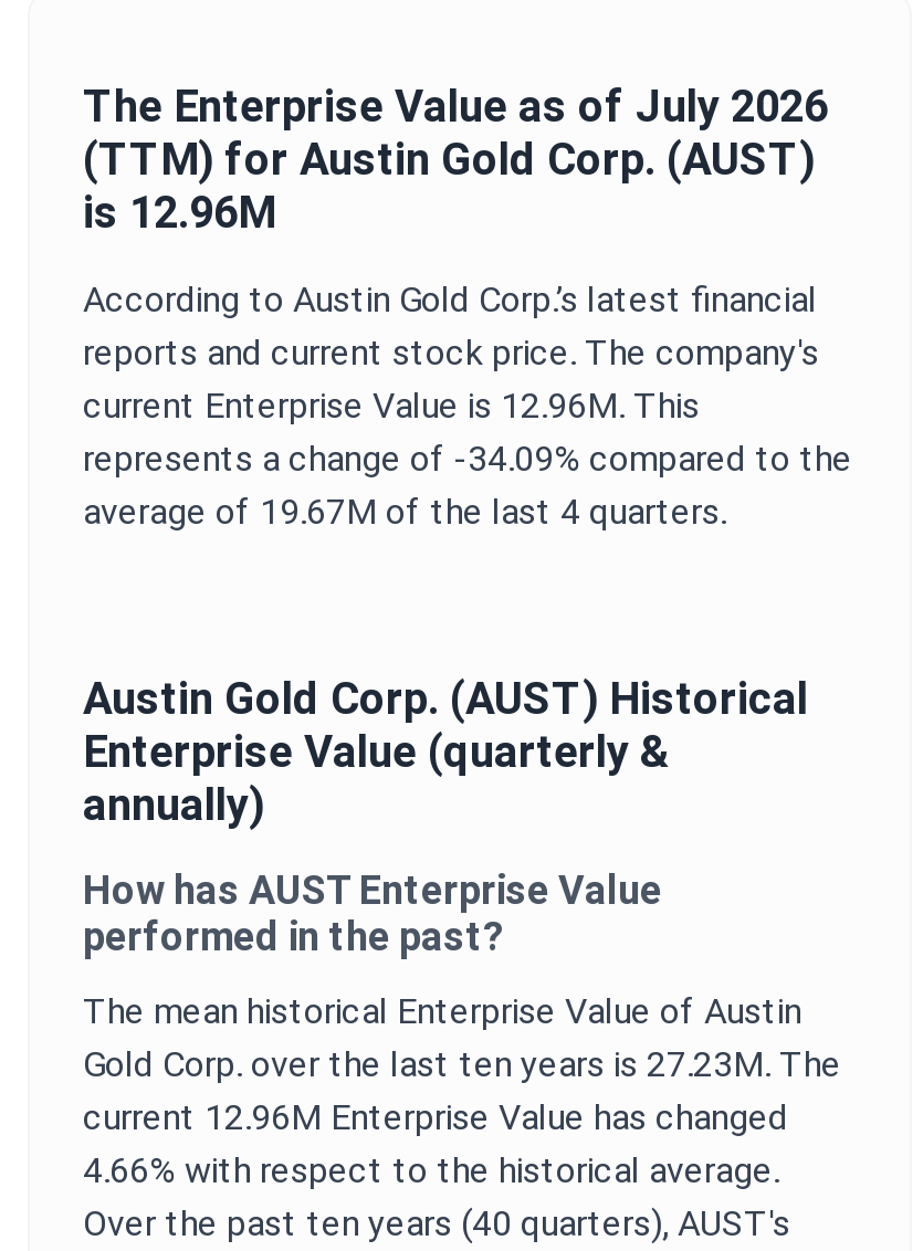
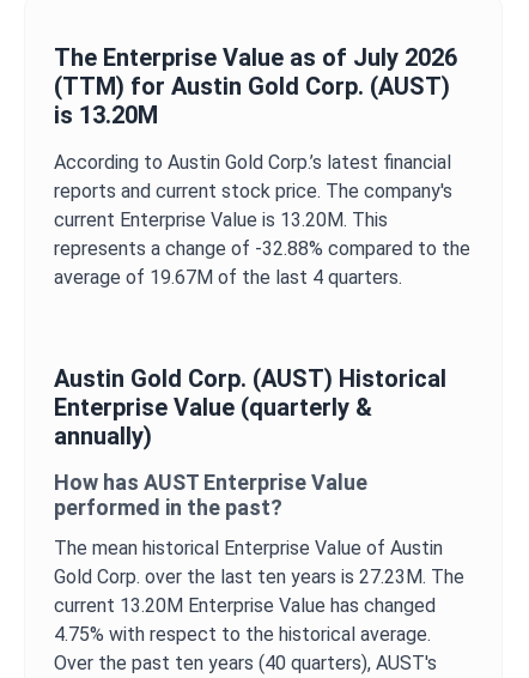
- is 12.96M
+ is 13.20M

- current Enterprise Value is 12.96M. This
+ current Enterprise Value is 13.20M. This

- represents a change of -34.09% compared to the
+ represents a change of -32.88% compared to the

- current 12.96M Enterprise Value has changed
+ current 13.20M Enterprise Value has changed

- 4.66% with respect to the historical average.
+ 4.75% with respect to the historical average.
